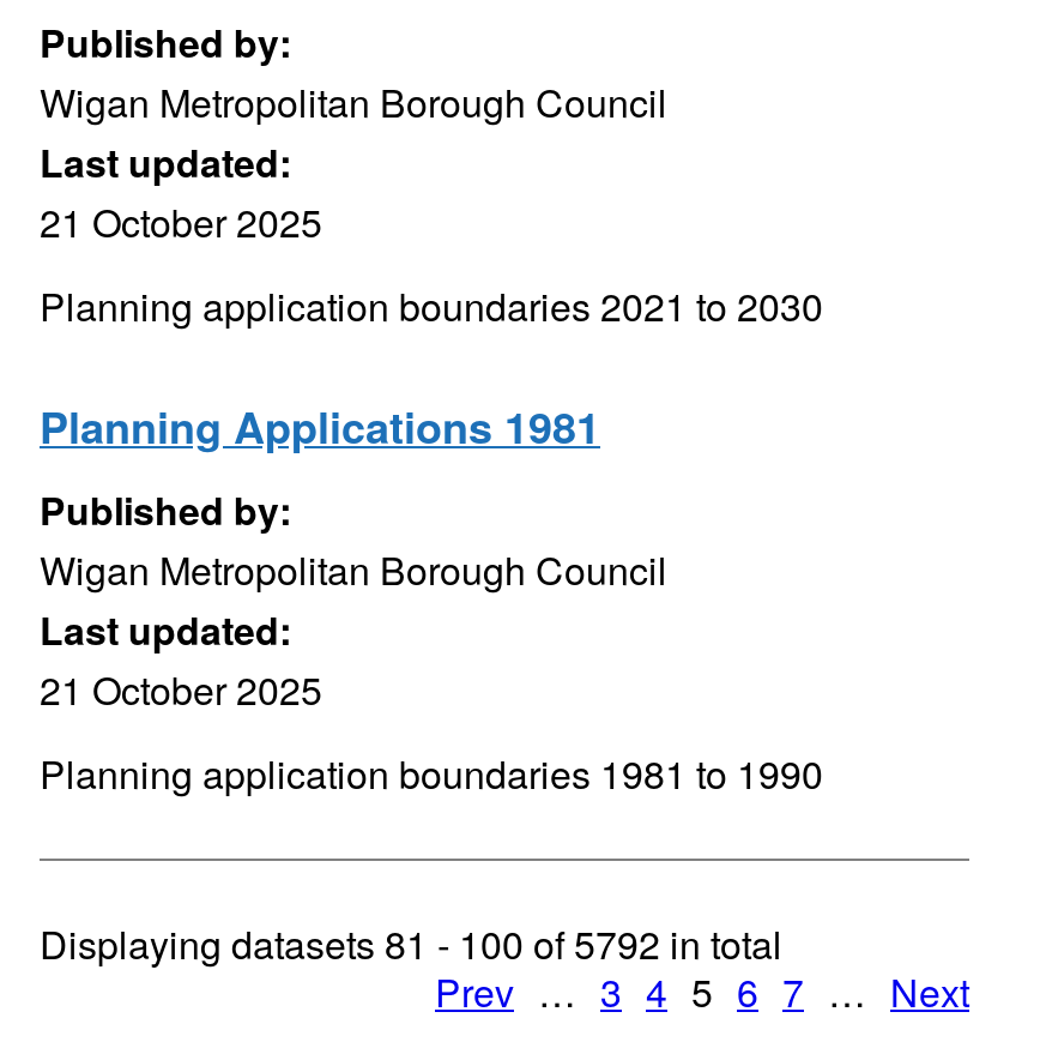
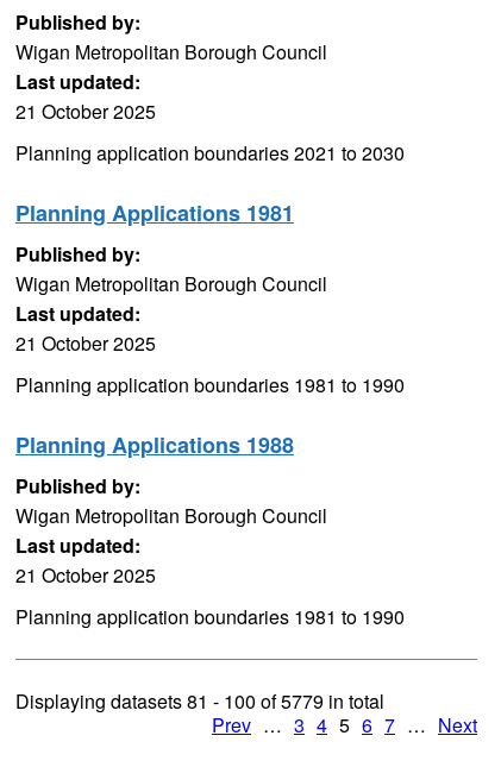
- Displaying datasets 81 - 100 of 5792 in total
+ Planning Applications 1988
+ Published by:
+ Wigan Metropolitan Borough Council
+ Last updated:
+ 21 October 2025
+ Planning application boundaries 1981 to 1990
+ Displaying datasets 81 - 100 of 5779 in total
